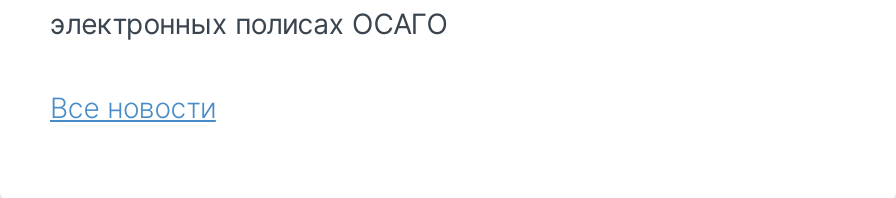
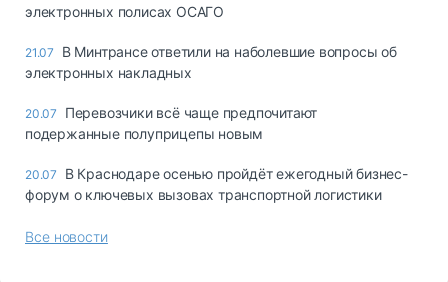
+ 21.07 В Минтрансе ответили на наболевшие вопросы об
+ электронных накладных
+ 20.07 Перевозчики всё чаще предпочитают
+ подержанные полуприцепы новым
+ 20.07 В Краснодаре осенью пройдёт ежегодный бизнес-
+ форум о ключевых вызовах транспортной логистики
